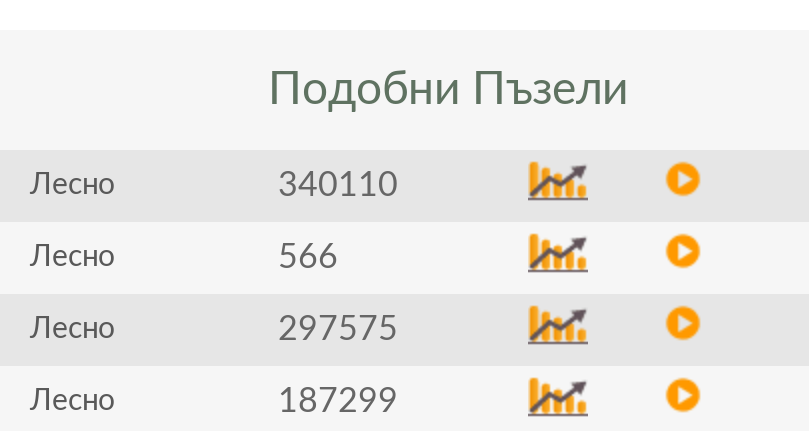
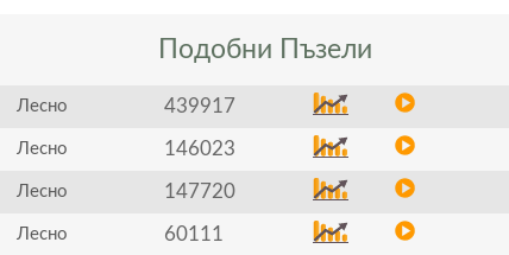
- 340110
+ 439917

- 566
+ 146023

- 297575
+ 147720

- 187299
+ 60111
